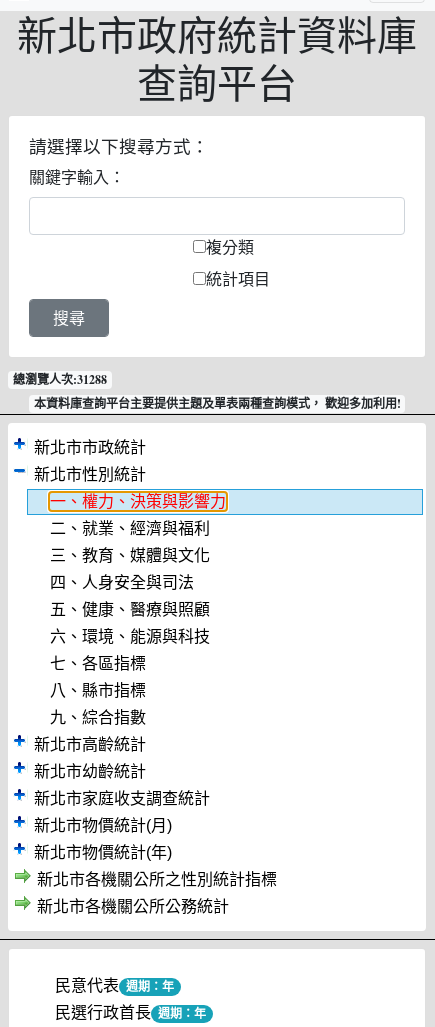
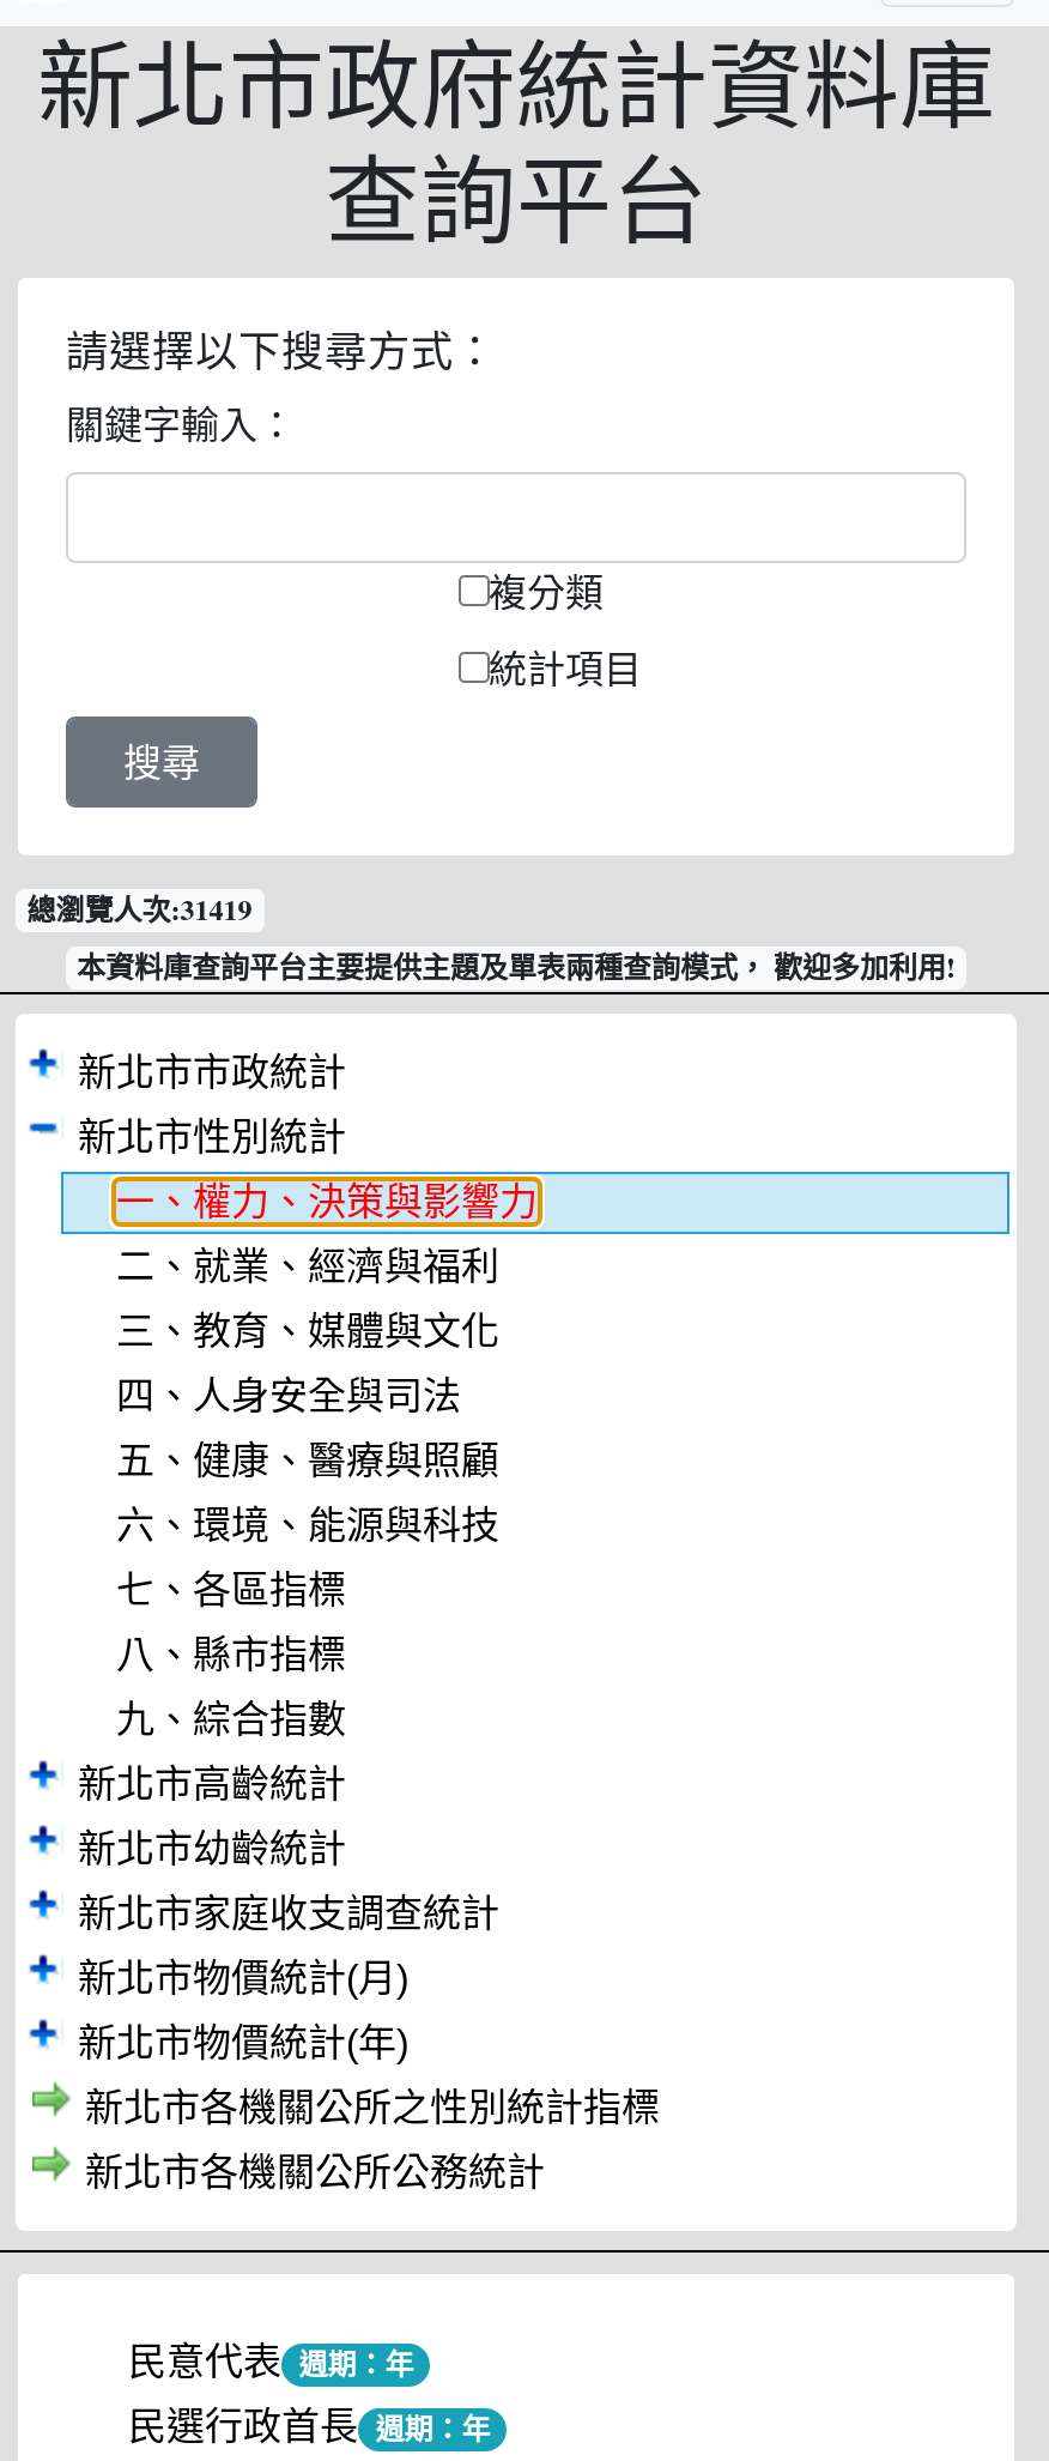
- 總瀏覽人次:31288
+ 總瀏覽人次:31419
